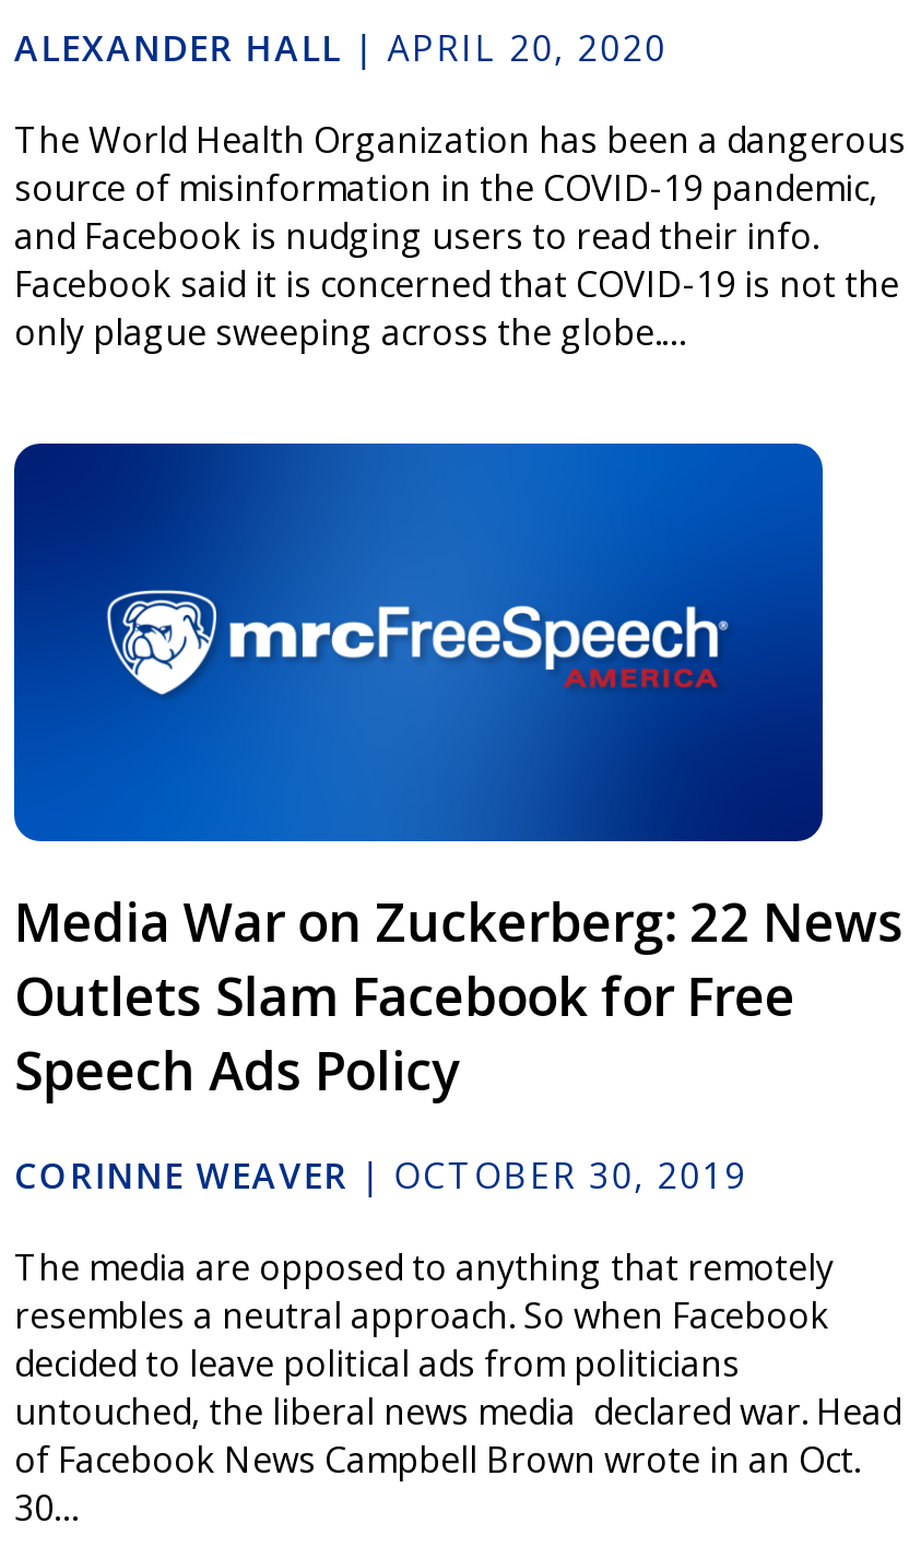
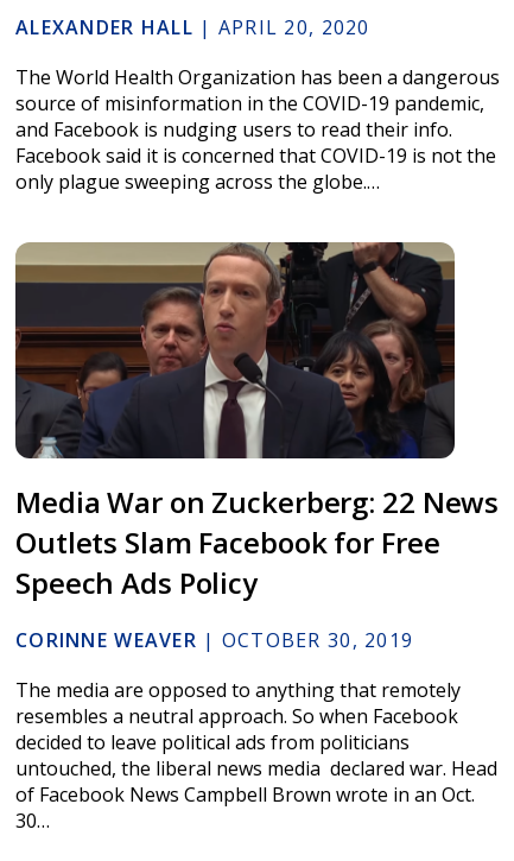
- [image]
+ [image]
